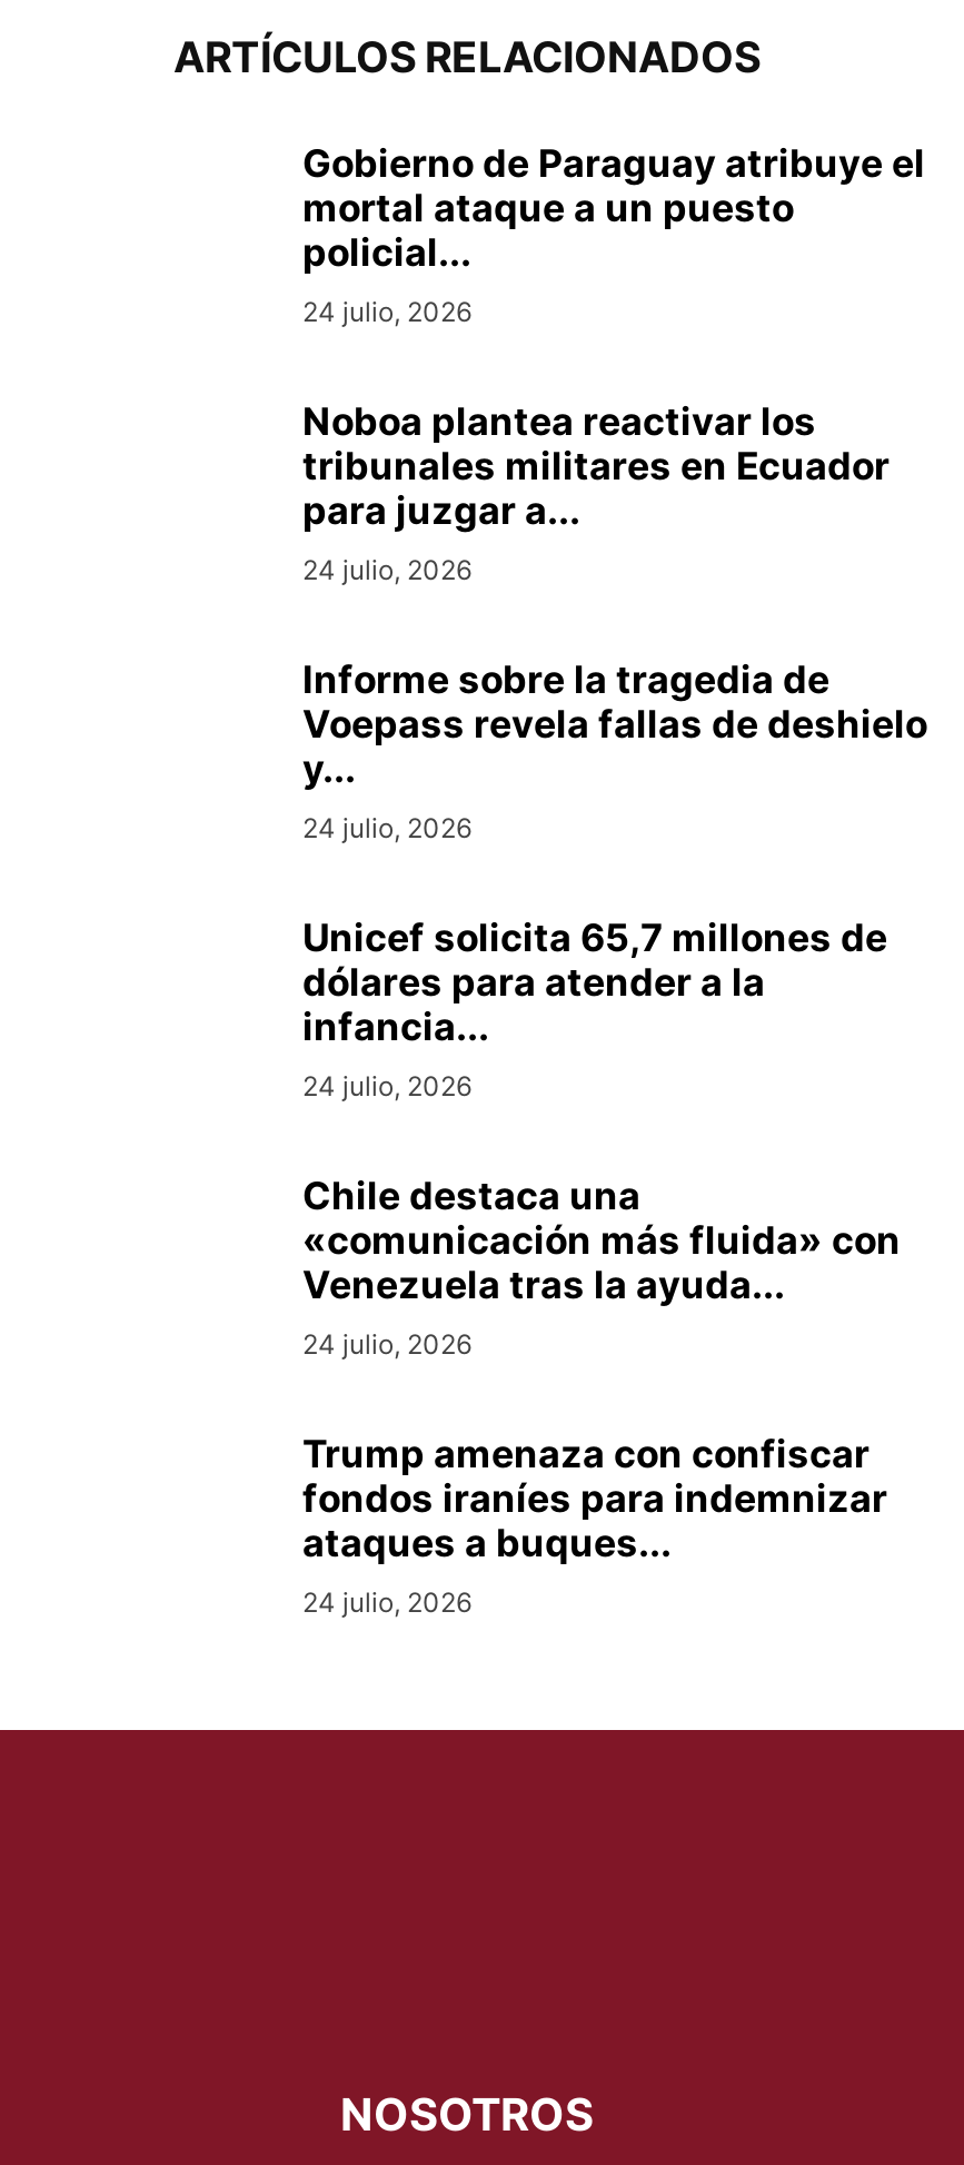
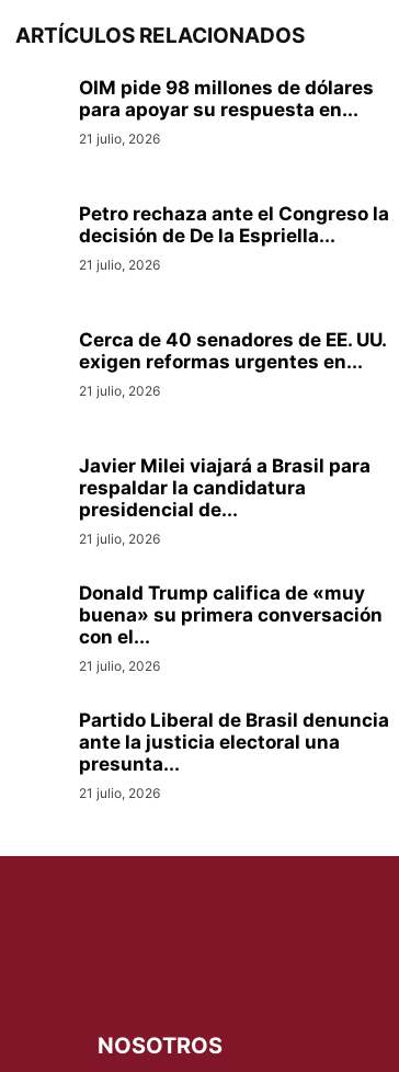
- Gobierno de Paraguay atribuye el
- mortal ataque a un puesto
- policial...
- 24 julio, 2026
+ OIM pide 98 millones de dólares
+ para apoyar su respuesta en...
+ 21 julio, 2026

- Noboa plantea reactivar los
- tribunales militares en Ecuador
- para juzgar a...
- 24 julio, 2026
+ Petro rechaza ante el Congreso la
+ decisión de De la Espriella...
+ 21 julio, 2026

- Informe sobre la tragedia de
- Voepass revela fallas de deshielo
- y...
- 24 julio, 2026
+ Cerca de 40 senadores de EE. UU.
+ exigen reformas urgentes en...
+ 21 julio, 2026

- Unicef solicita 65,7 millones de
- dólares para atender a la
- infancia...
- 24 julio, 2026
+ Javier Milei viajará a Brasil para
+ respaldar la candidatura
+ presidencial de...
+ 21 julio, 2026

- Chile destaca una
- «comunicación más fluida» con
- Venezuela tras la ayuda...
- 24 julio, 2026
+ Donald Trump califica de «muy
+ buena» su primera conversación
+ con el...
+ 21 julio, 2026

- Trump amenaza con confiscar
- fondos iraníes para indemnizar
- ataques a buques...
- 24 julio, 2026
+ Partido Liberal de Brasil denuncia
+ ante la justicia electoral una
+ presunta...
+ 21 julio, 2026
